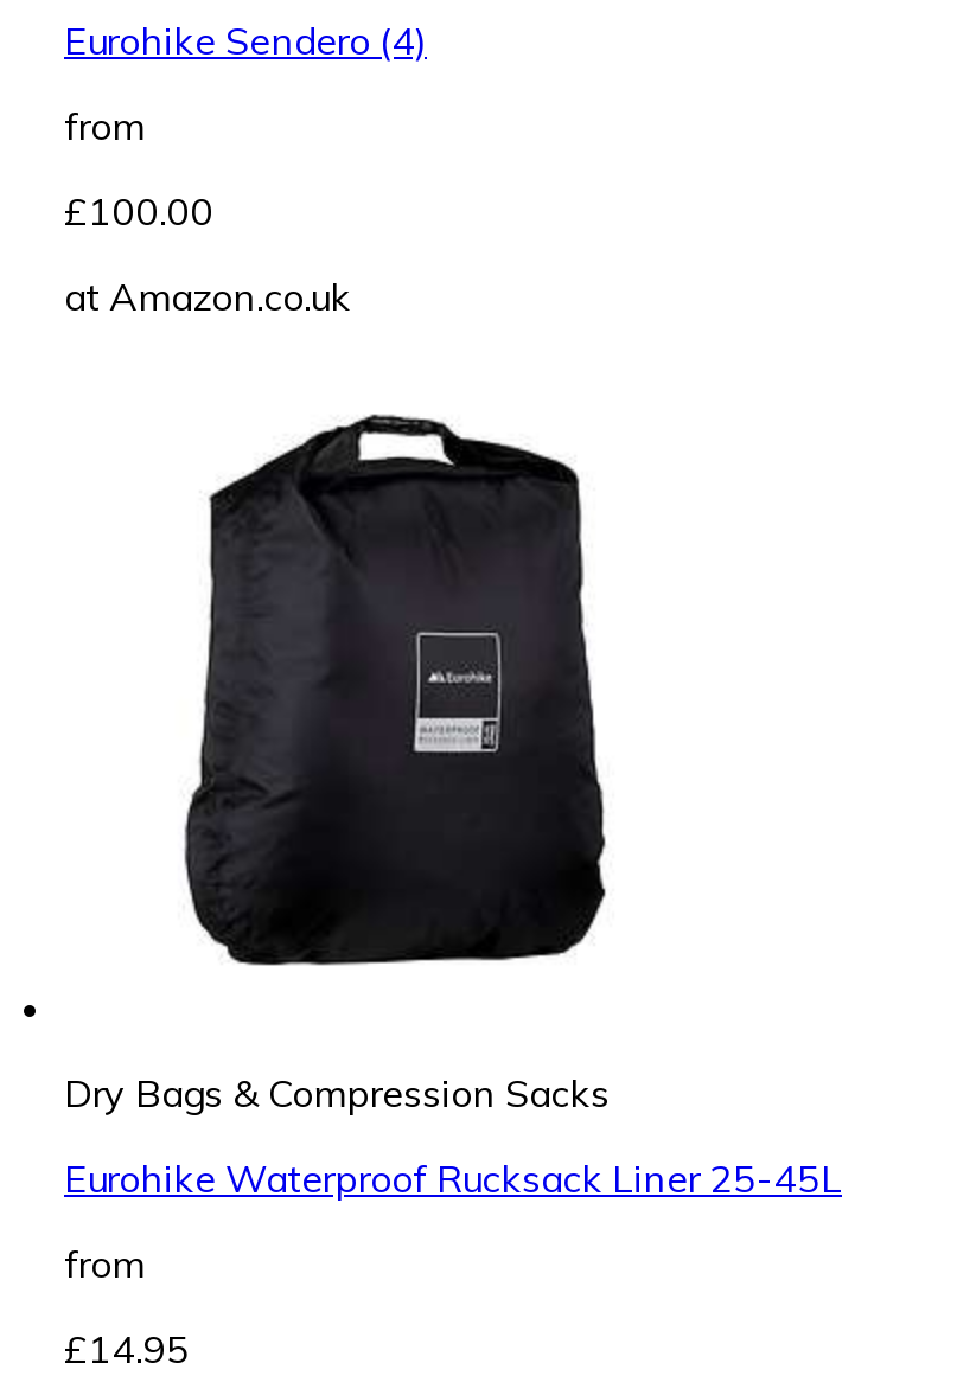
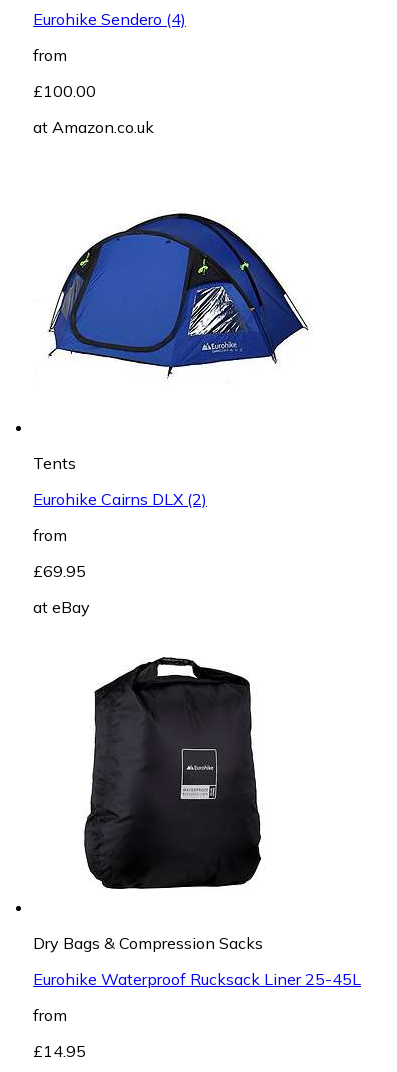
+ Tents
+ Eurohike Cairns DLX (2)
+ from
+ £69.95
+ at eBay

+ [image]
